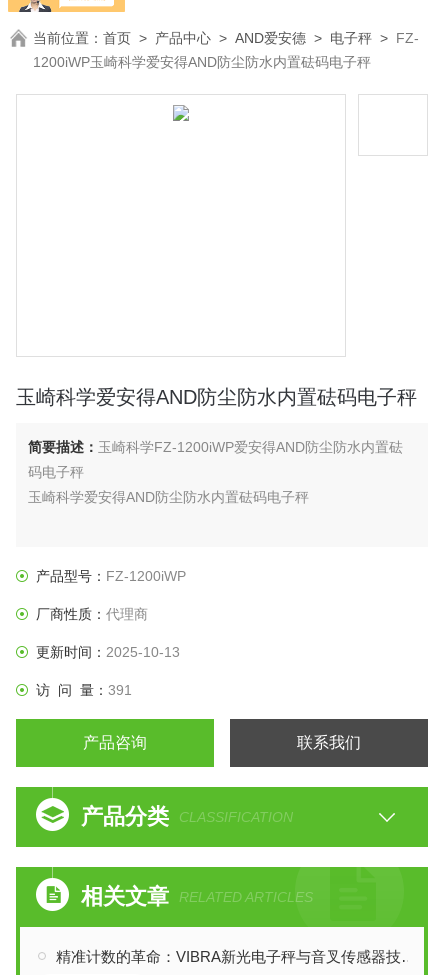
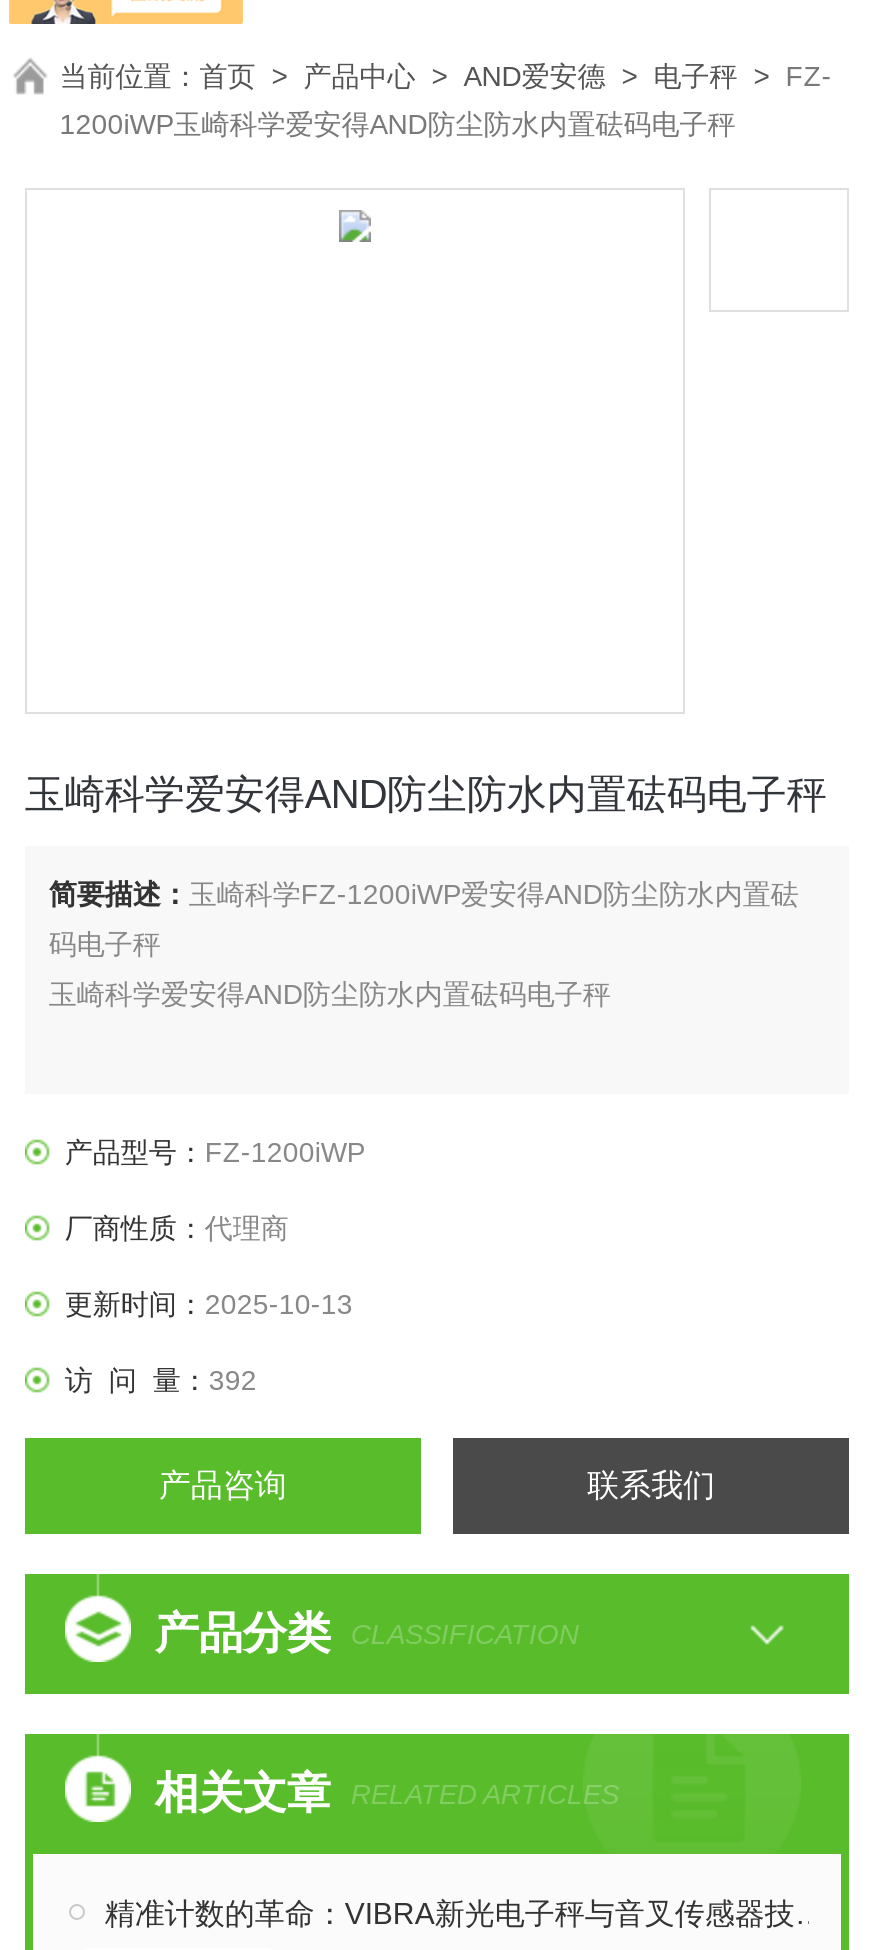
- 访 问 量：391
+ 访 问 量：392
